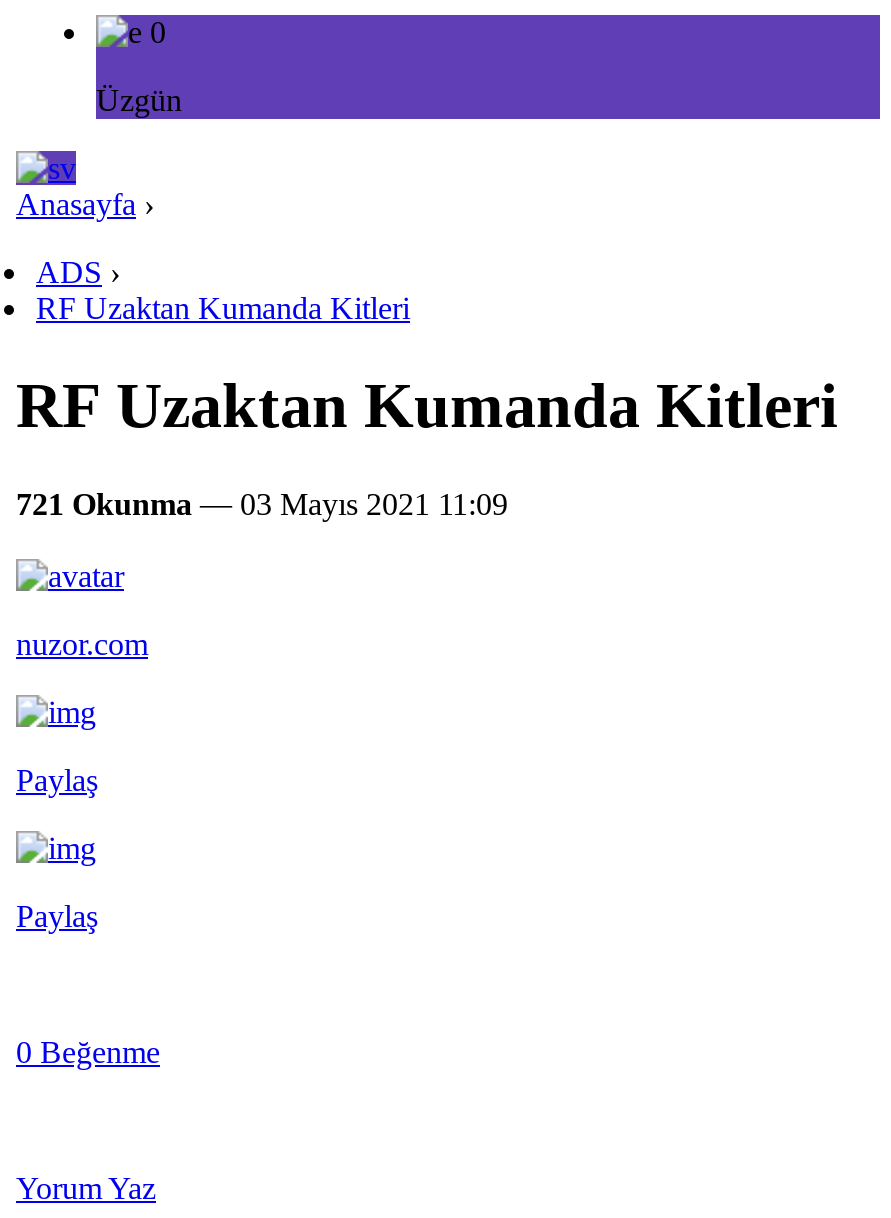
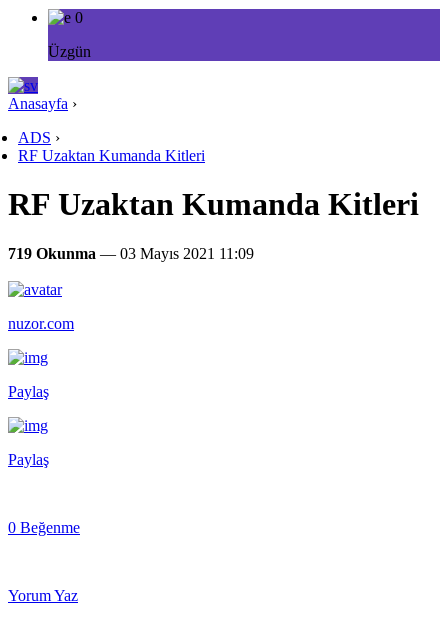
- 721 Okunma — 03 Mayıs 2021 11:09
+ 719 Okunma — 03 Mayıs 2021 11:09
